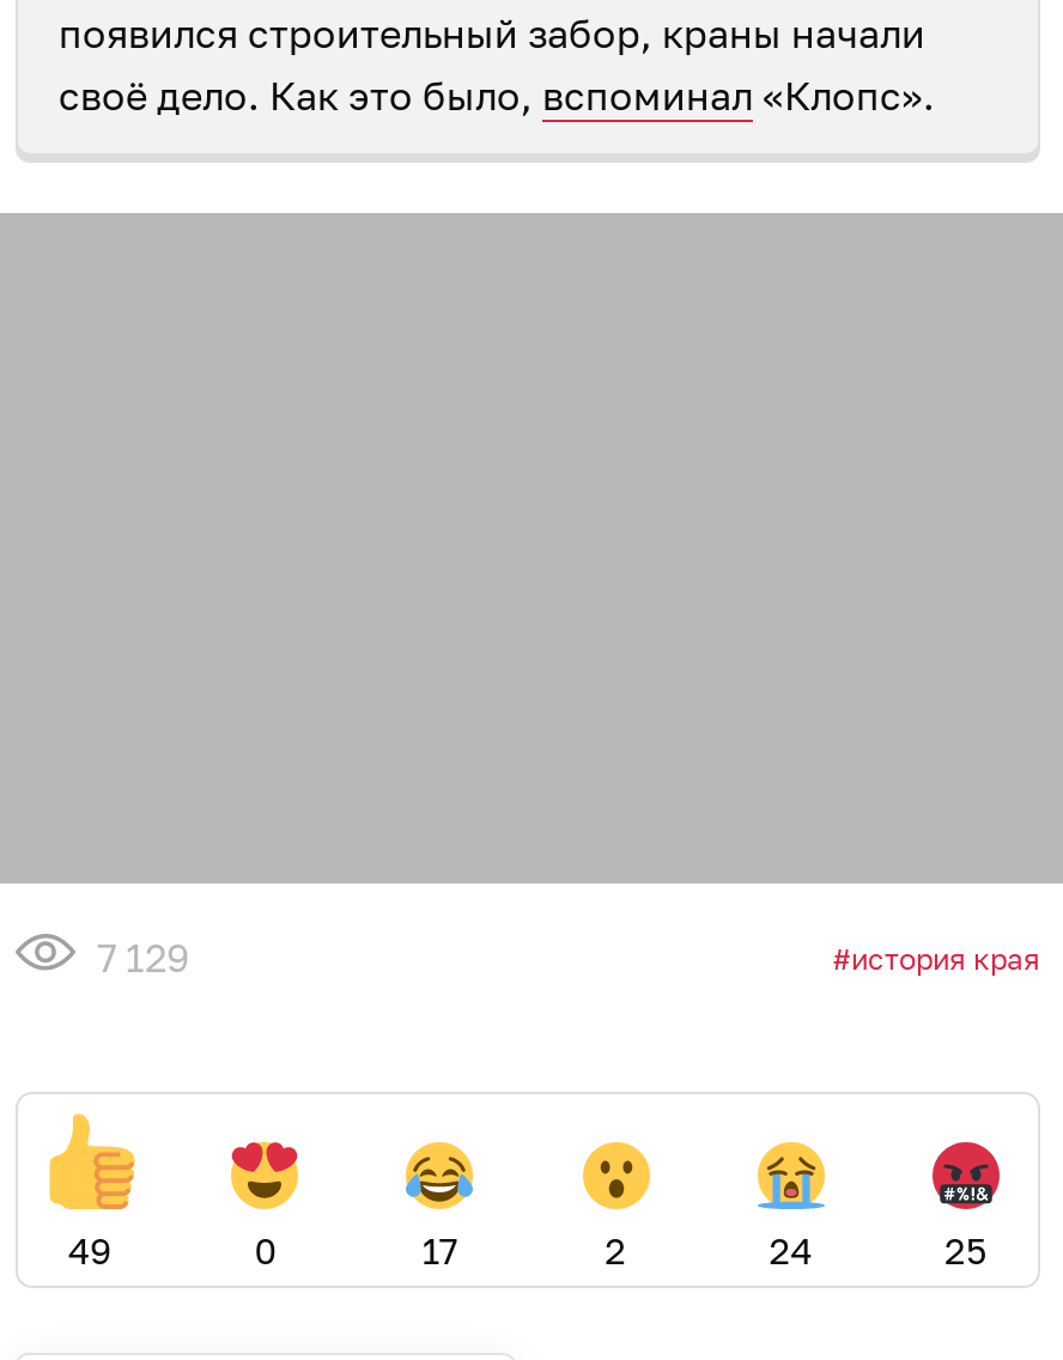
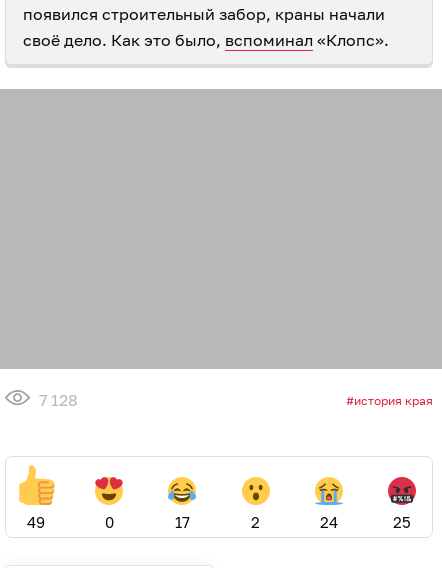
- 7 129
+ 7 128
